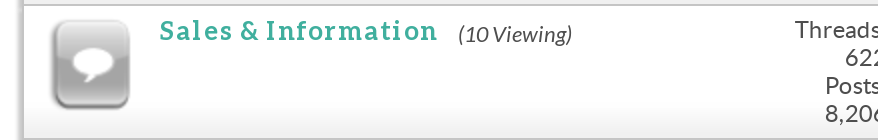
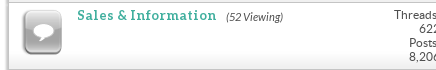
- Sales & Information (10 Viewing)
+ Sales & Information (52 Viewing)
